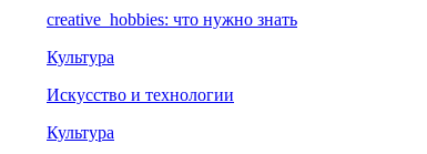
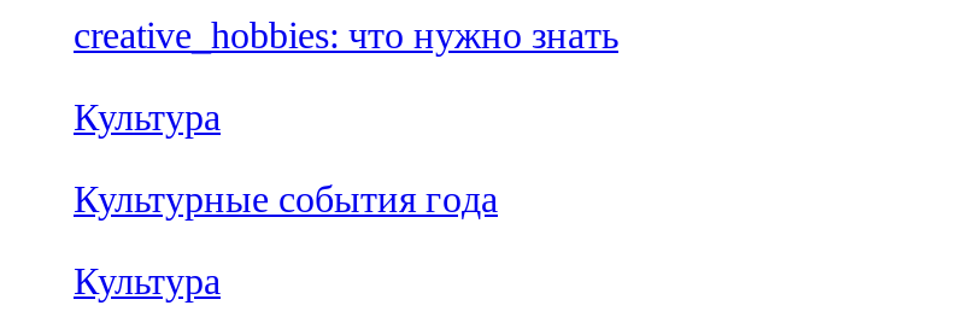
- Искусство и технологии
+ Культурные события года
